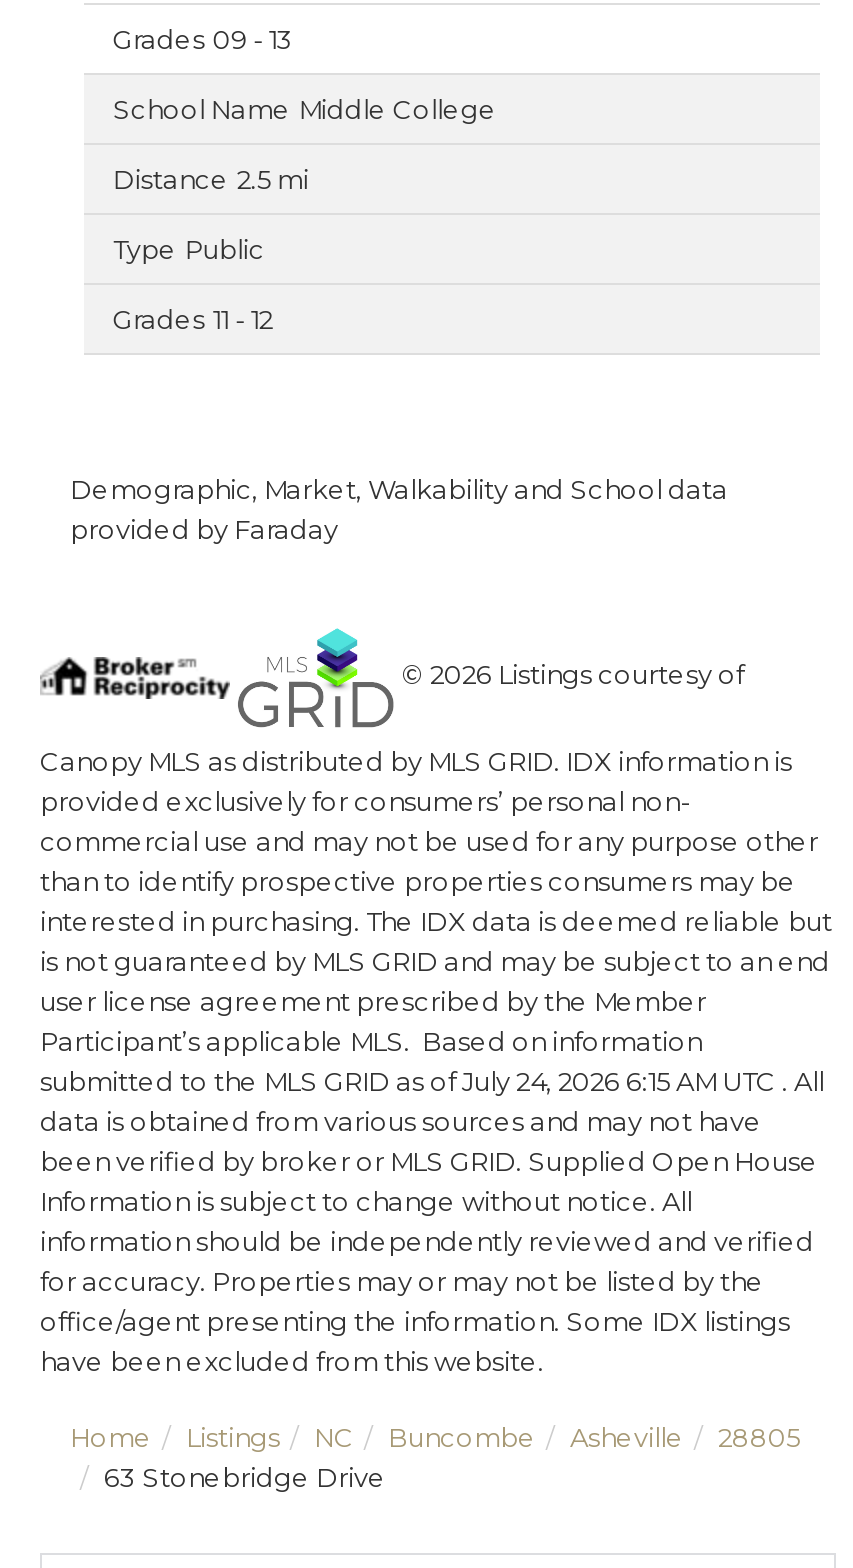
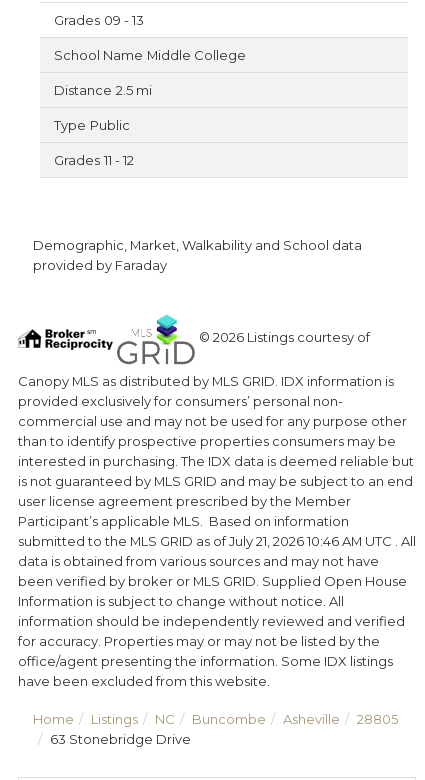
- submitted to the MLS GRID as of July 24, 2026 6:15 AM UTC . All
+ submitted to the MLS GRID as of July 21, 2026 10:46 AM UTC . All
